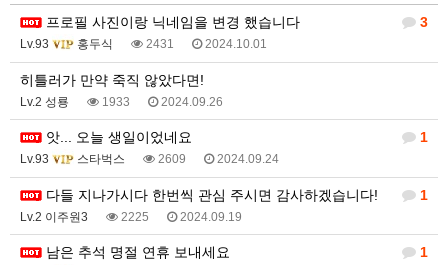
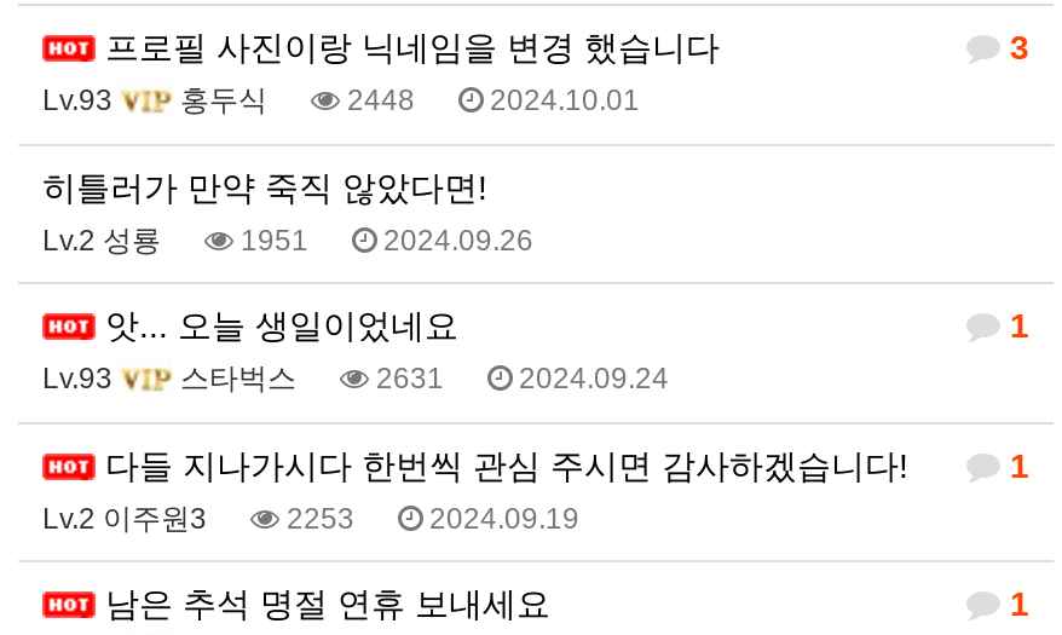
- 2431 2024.10.01
+ 2448 2024.10.01

- 1933 2024.09.26
+ 1951 2024.09.26

- 2609 2024.09.24
+ 2631 2024.09.24

- 2225 2024.09.19
+ 2253 2024.09.19
